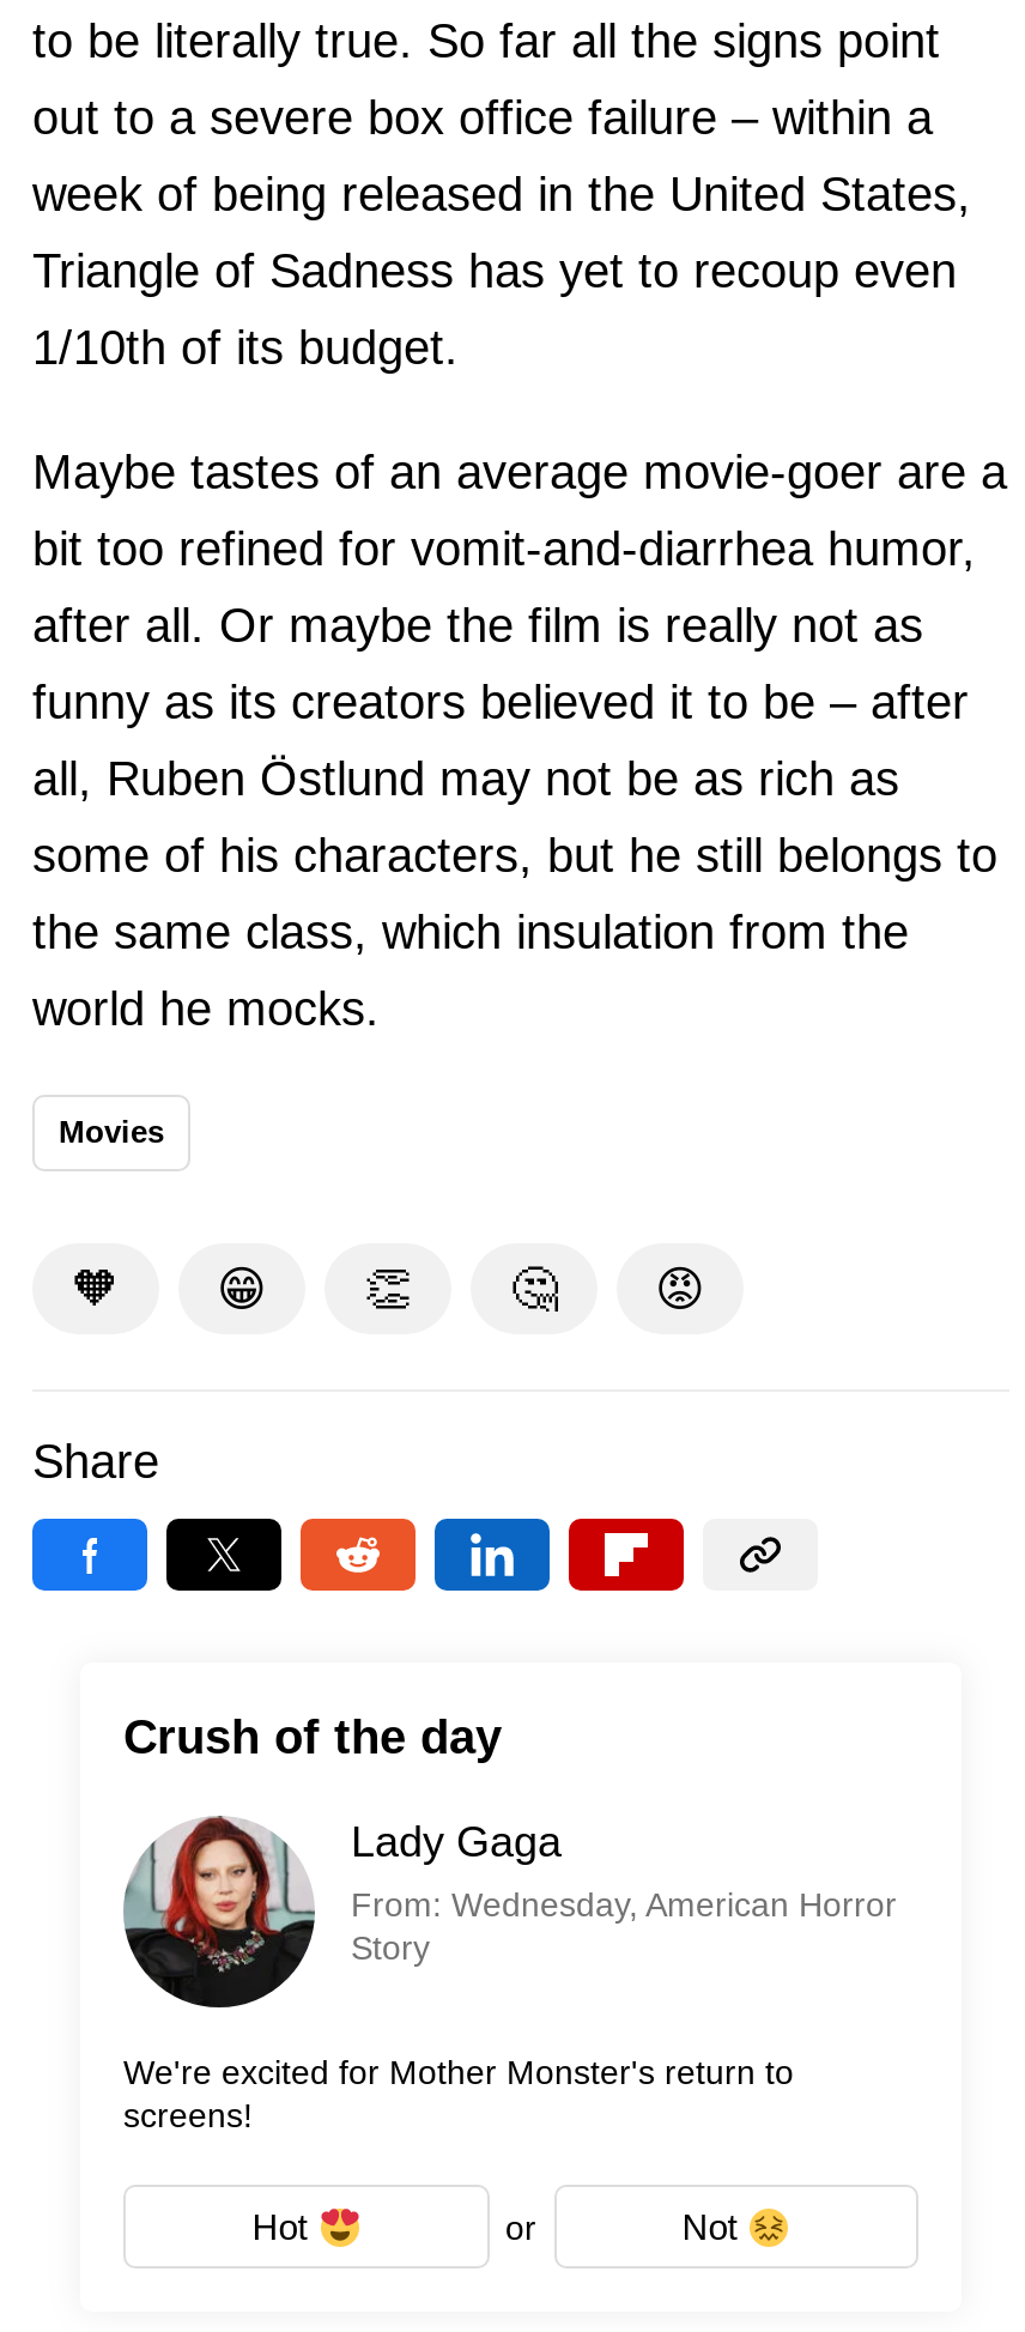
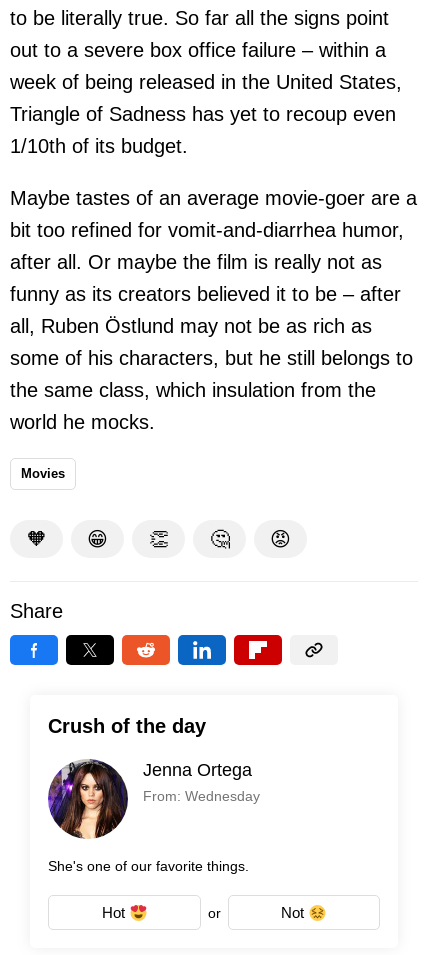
- [image]
- Lady Gaga
- From: Wednesday, American Horror
- Story
+ [image]
+ Jenna Ortega
+ From: Wednesday

- We're excited for Mother Monster's return to
- screens!
+ She's one of our favorite things.
